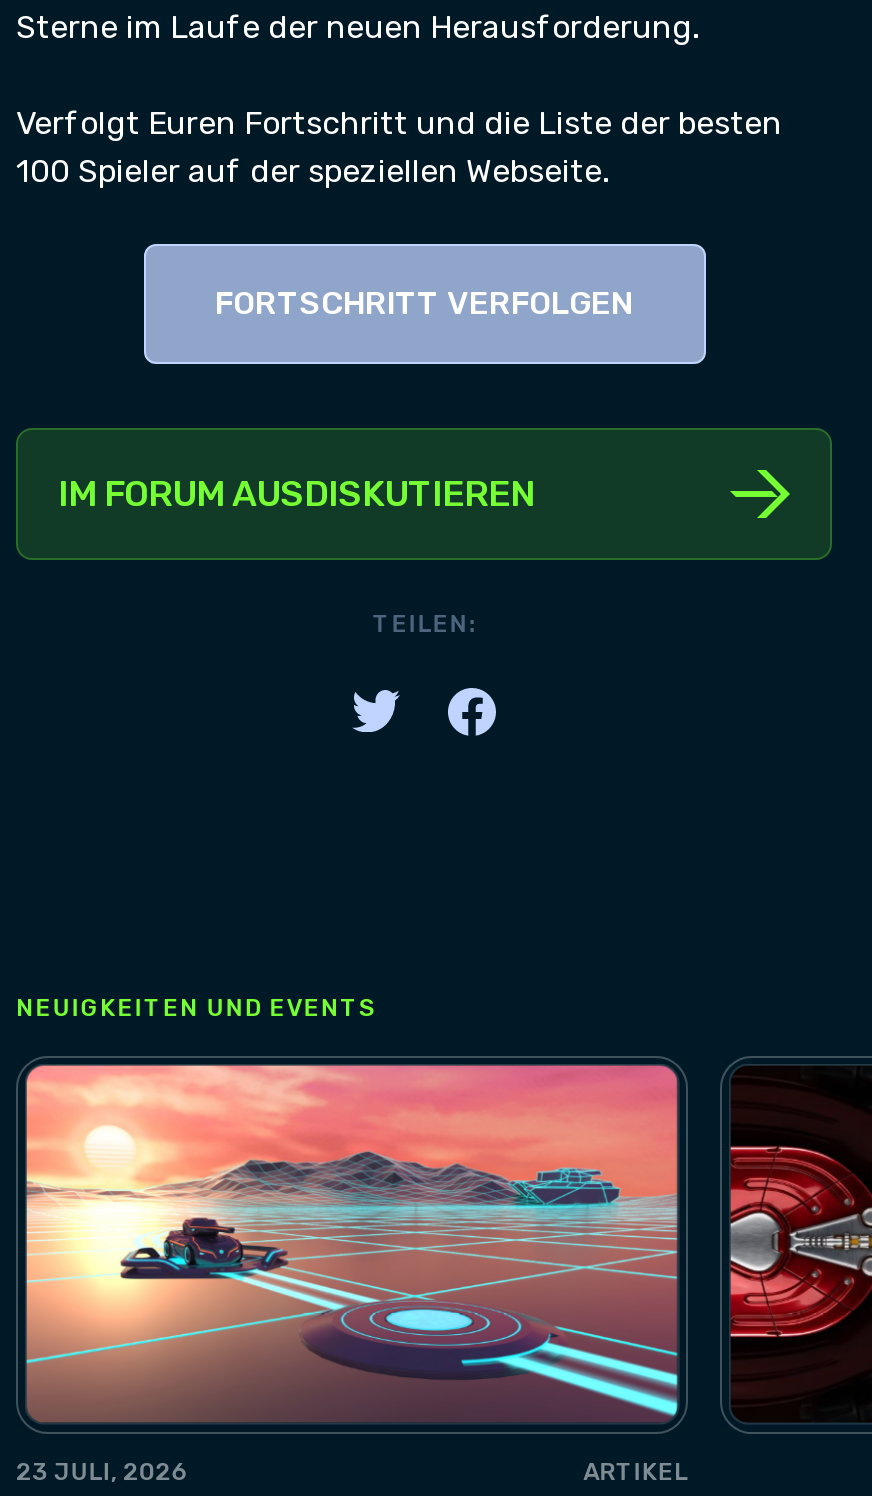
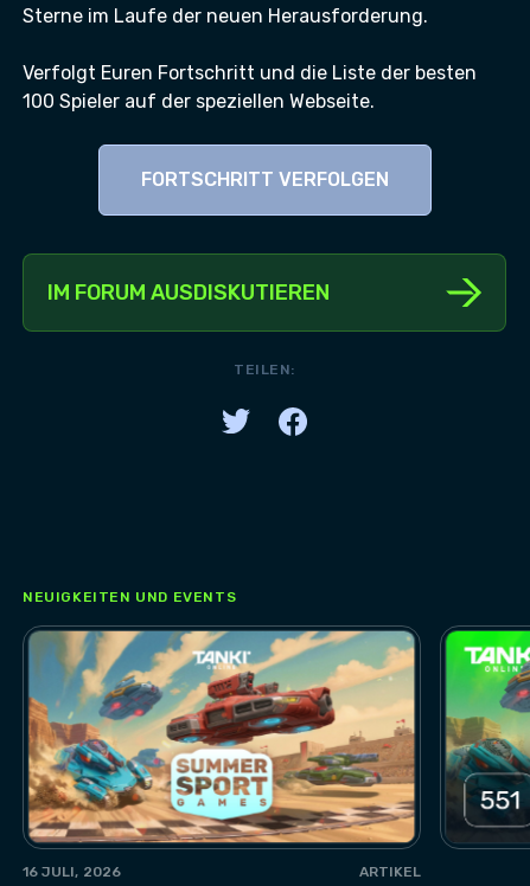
- [image]
- 23 JULI, 2026
+ [image]
+ 16 JULI, 2026

- [image]
+ [image]
